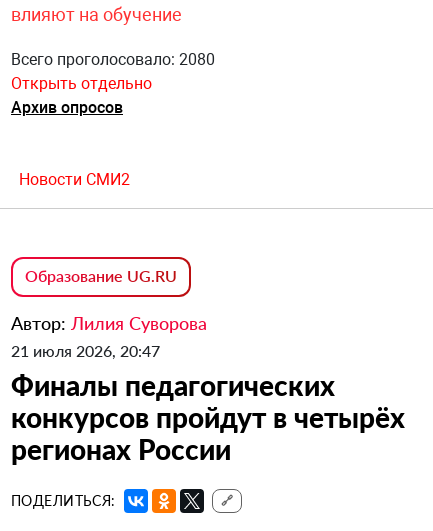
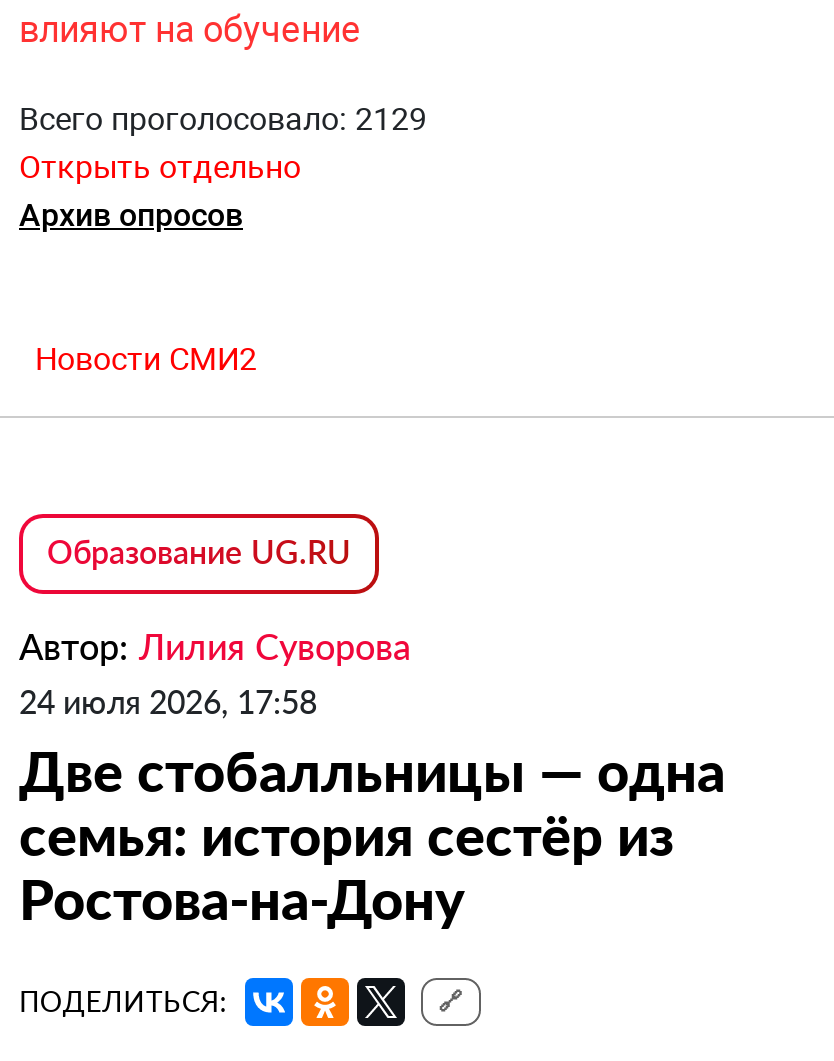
- Всего проголосовало: 2080
+ Всего проголосовало: 2129

- 21 июля 2026, 20:47
- Финалы педагогических
- конкурсов пройдут в четырёх
- регионах России
+ 24 июля 2026, 17:58
+ Две стобалльницы — одна
+ семья: история сестёр из
+ Ростова-на-Дону
